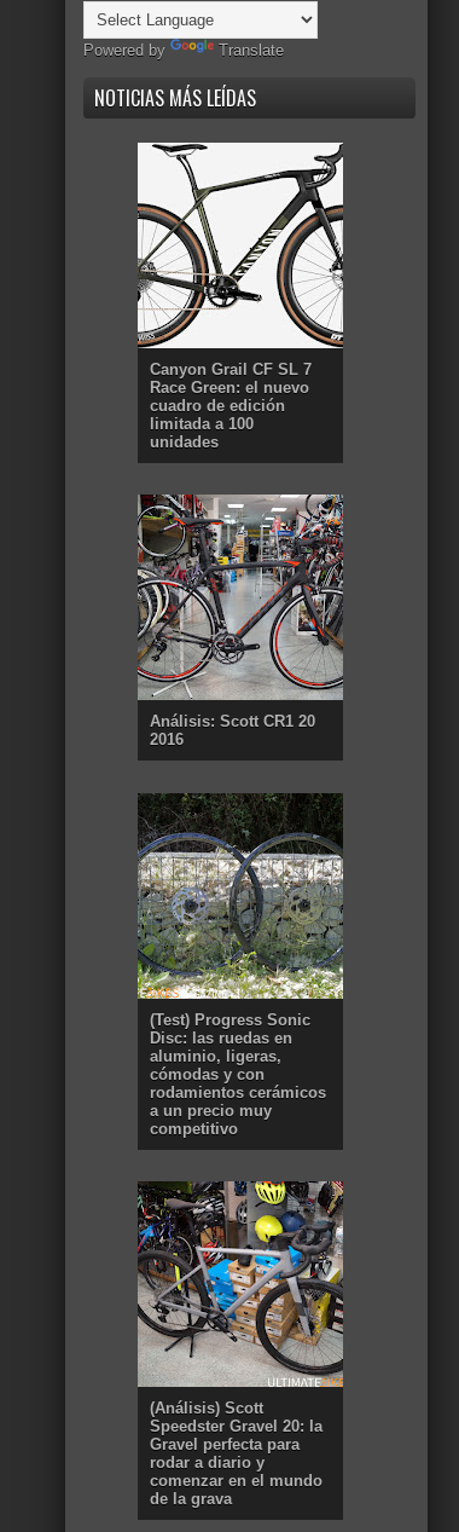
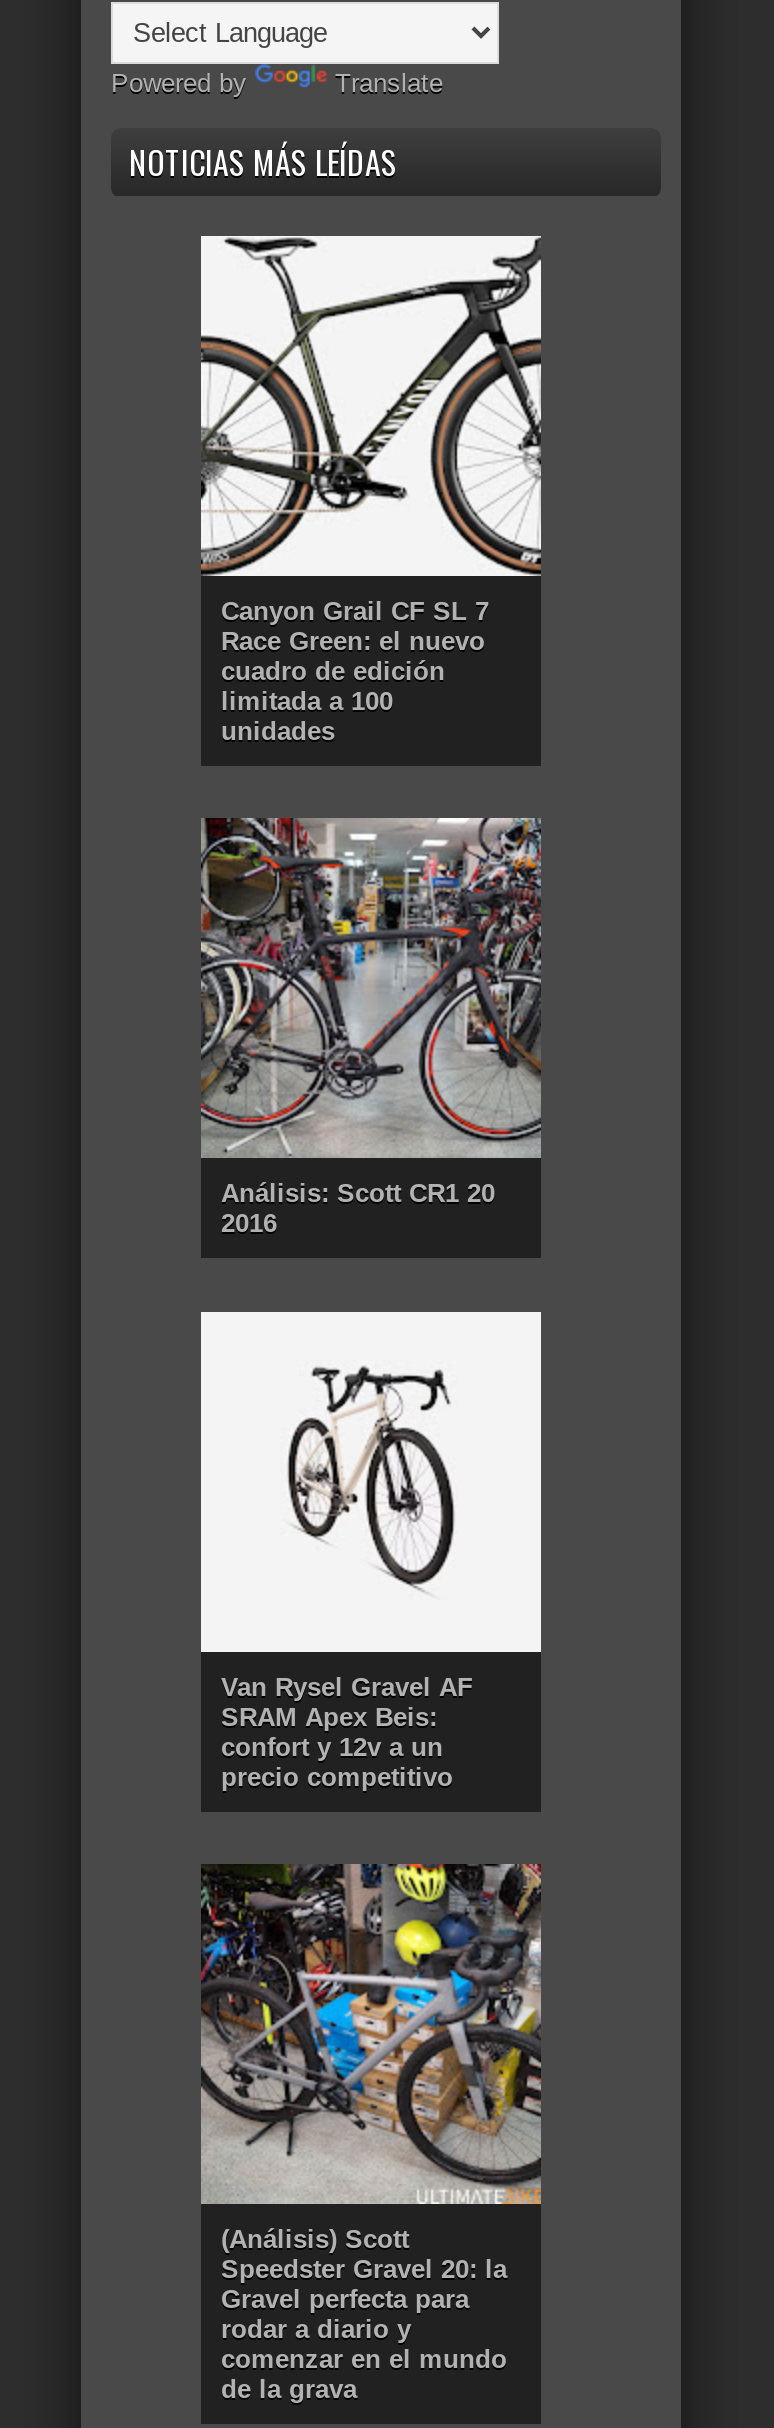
- [image]
- (Test) Progress Sonic
- Disc: las ruedas en
- aluminio, ligeras,
- cómodas y con
- rodamientos cerámicos
- a un precio muy
- competitivo
+ [image]
+ Van Rysel Gravel AF
+ SRAM Apex Beis:
+ confort y 12v a un
+ precio competitivo
